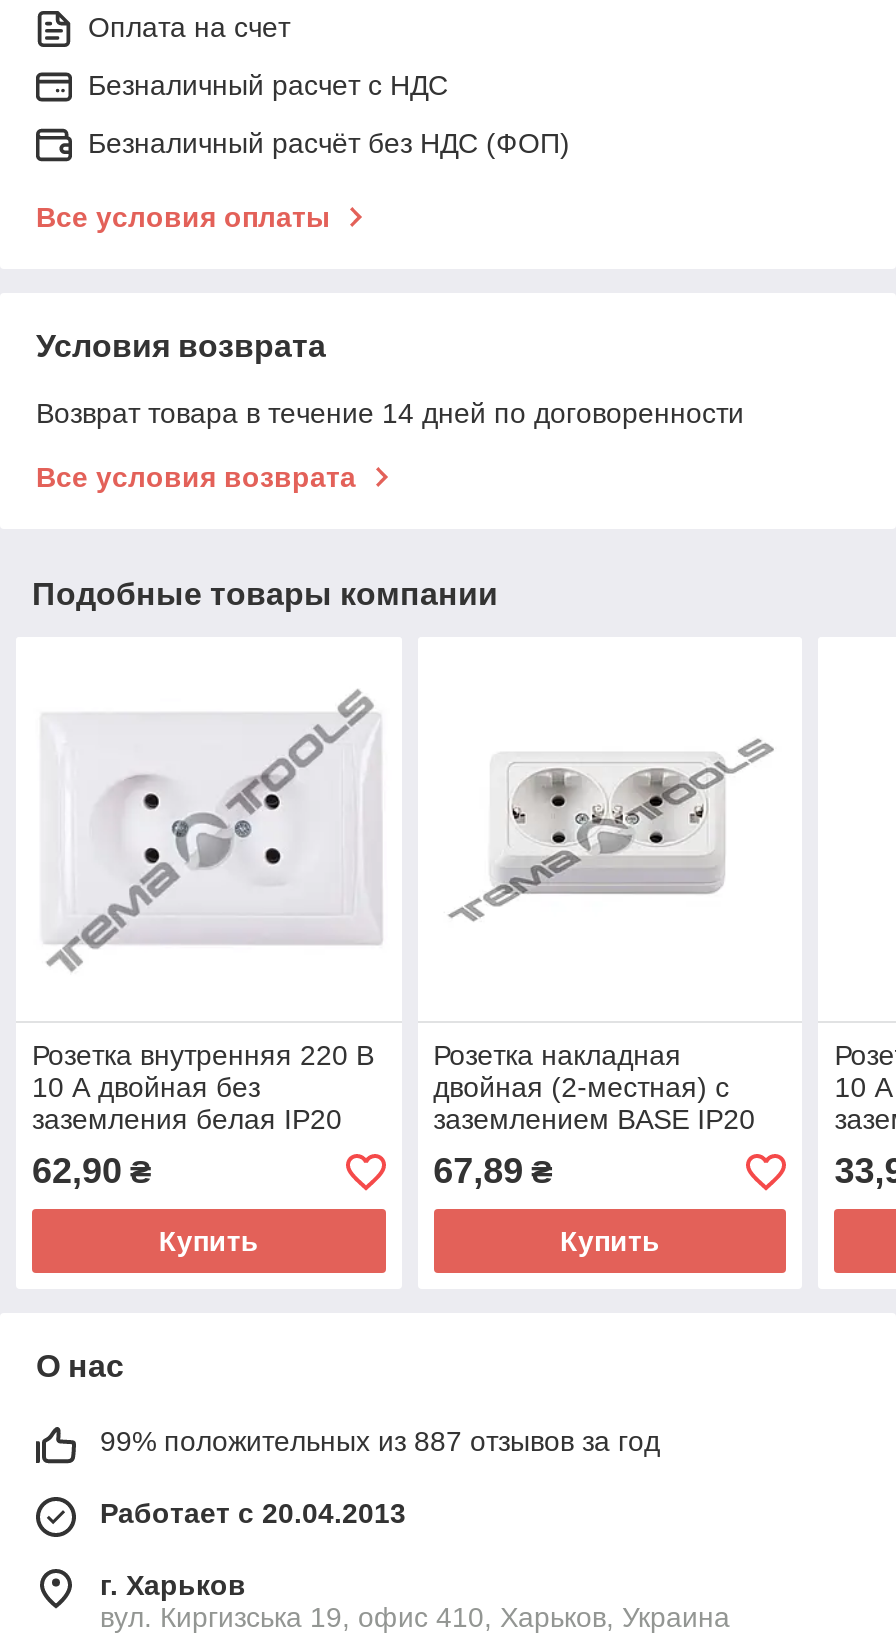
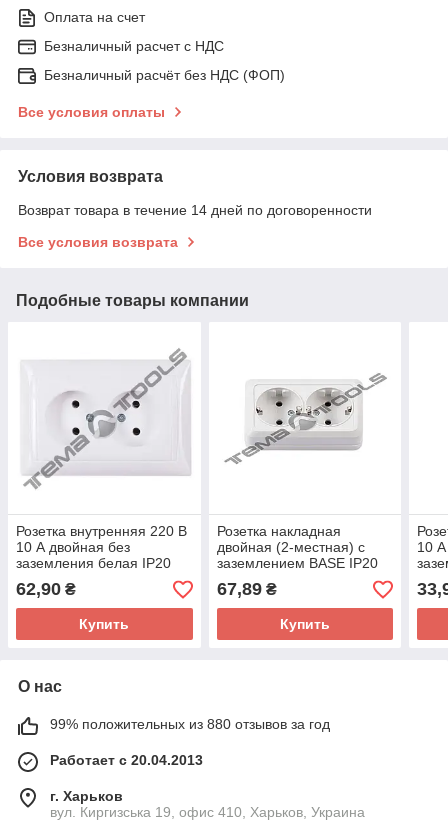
- 99% положительных из 887 отзывов за год
+ 99% положительных из 880 отзывов за год
